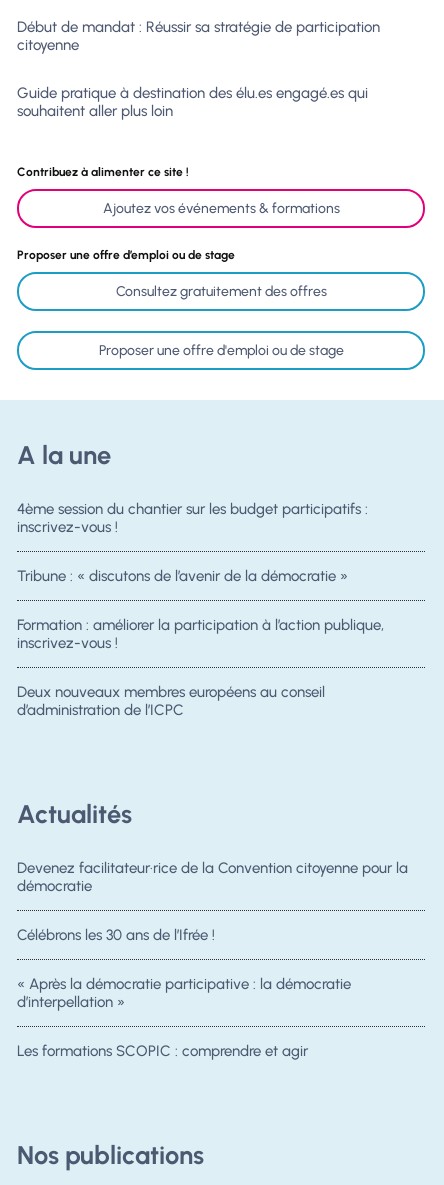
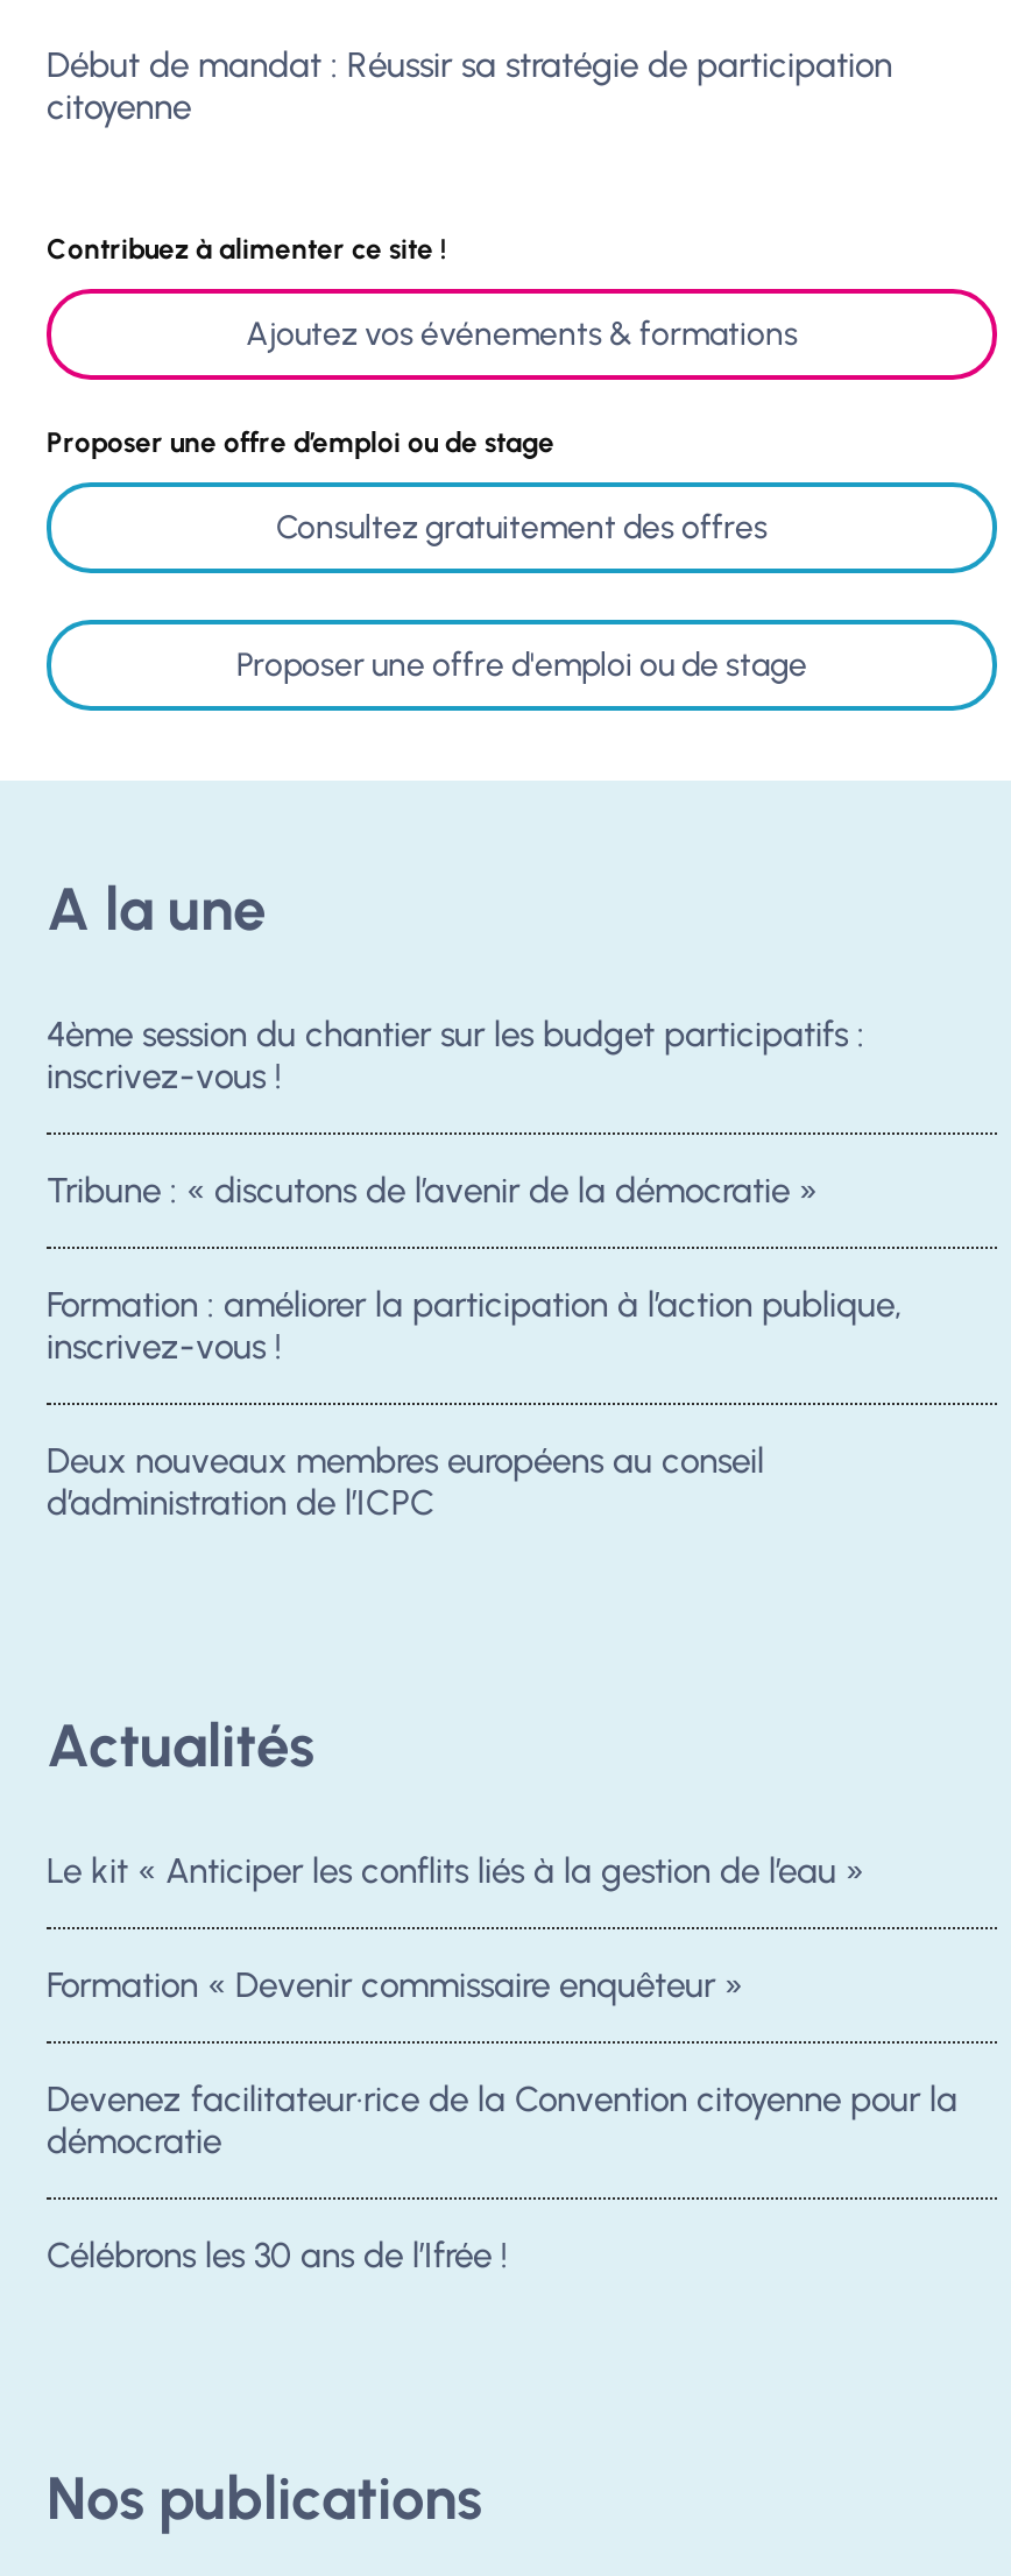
- Guide pratique à destination des élu.es engagé.es qui
- souhaitent aller plus loin

+ Le kit « Anticiper les conflits liés à la gestion de l’eau »
+ Formation « Devenir commissaire enquêteur »

moved down: Devenez facilitateur·rice de la Convention citoyenne pour la | démocratie | Célébrons les 30 ans de l’Ifrée !

- « Après la démocratie participative : la démocratie
- d’interpellation »
- Les formations SCOPIC : comprendre et agir
